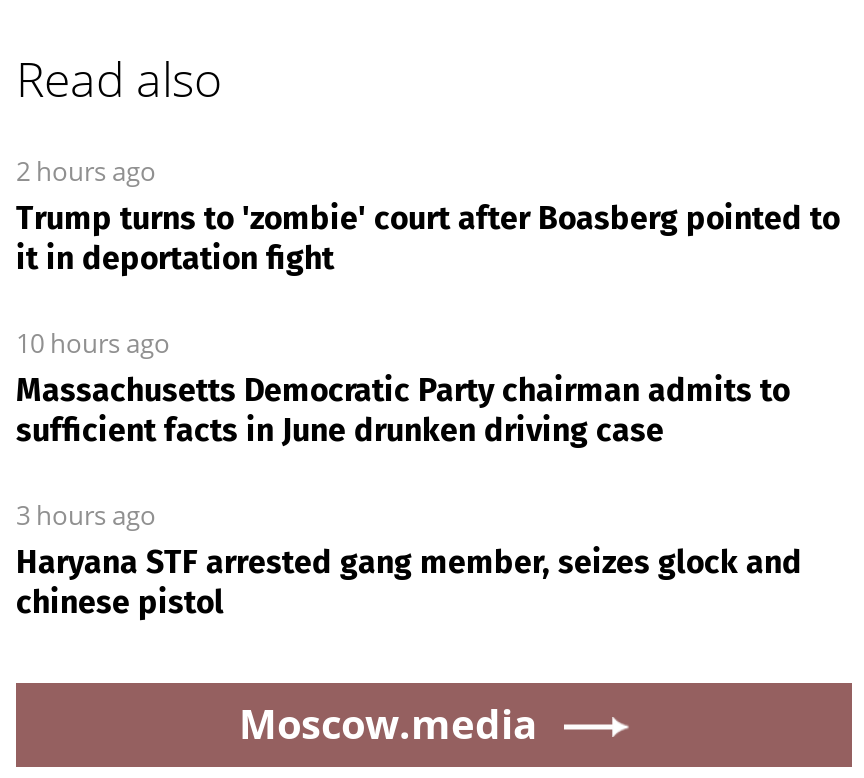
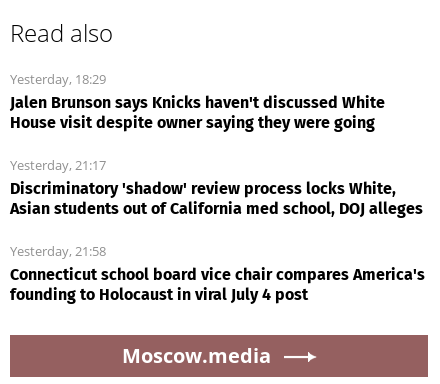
- 2 hours ago
- Trump turns to 'zombie' court after Boasberg pointed to
- it in deportation fight
+ Yesterday, 18:29
+ Jalen Brunson says Knicks haven't discussed White
+ House visit despite owner saying they were going

- 10 hours ago
- Massachusetts Democratic Party chairman admits to
- sufficient facts in June drunken driving case
+ Yesterday, 21:17
+ Discriminatory 'shadow' review process locks White,
+ Asian students out of California med school, DOJ alleges

- 3 hours ago
- Haryana STF arrested gang member, seizes glock and
- chinese pistol
+ Yesterday, 21:58
+ Connecticut school board vice chair compares America's
+ founding to Holocaust in viral July 4 post
